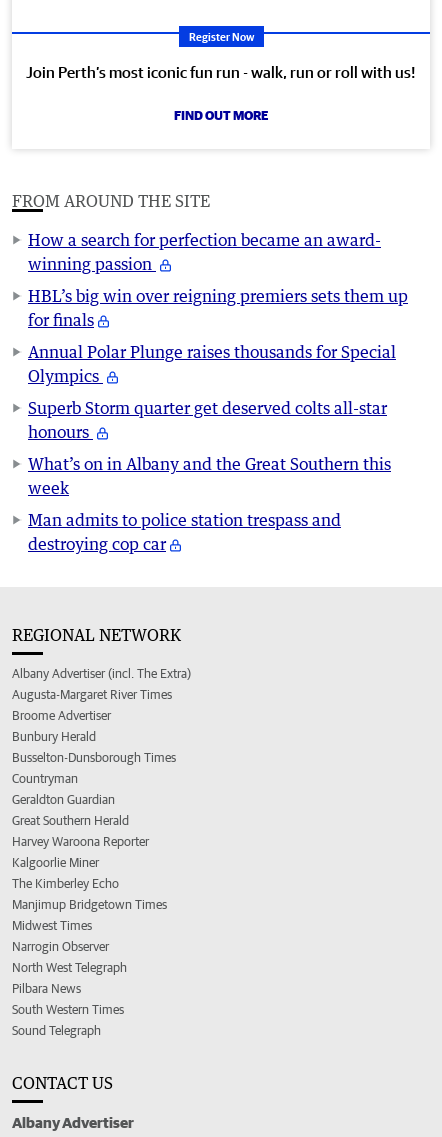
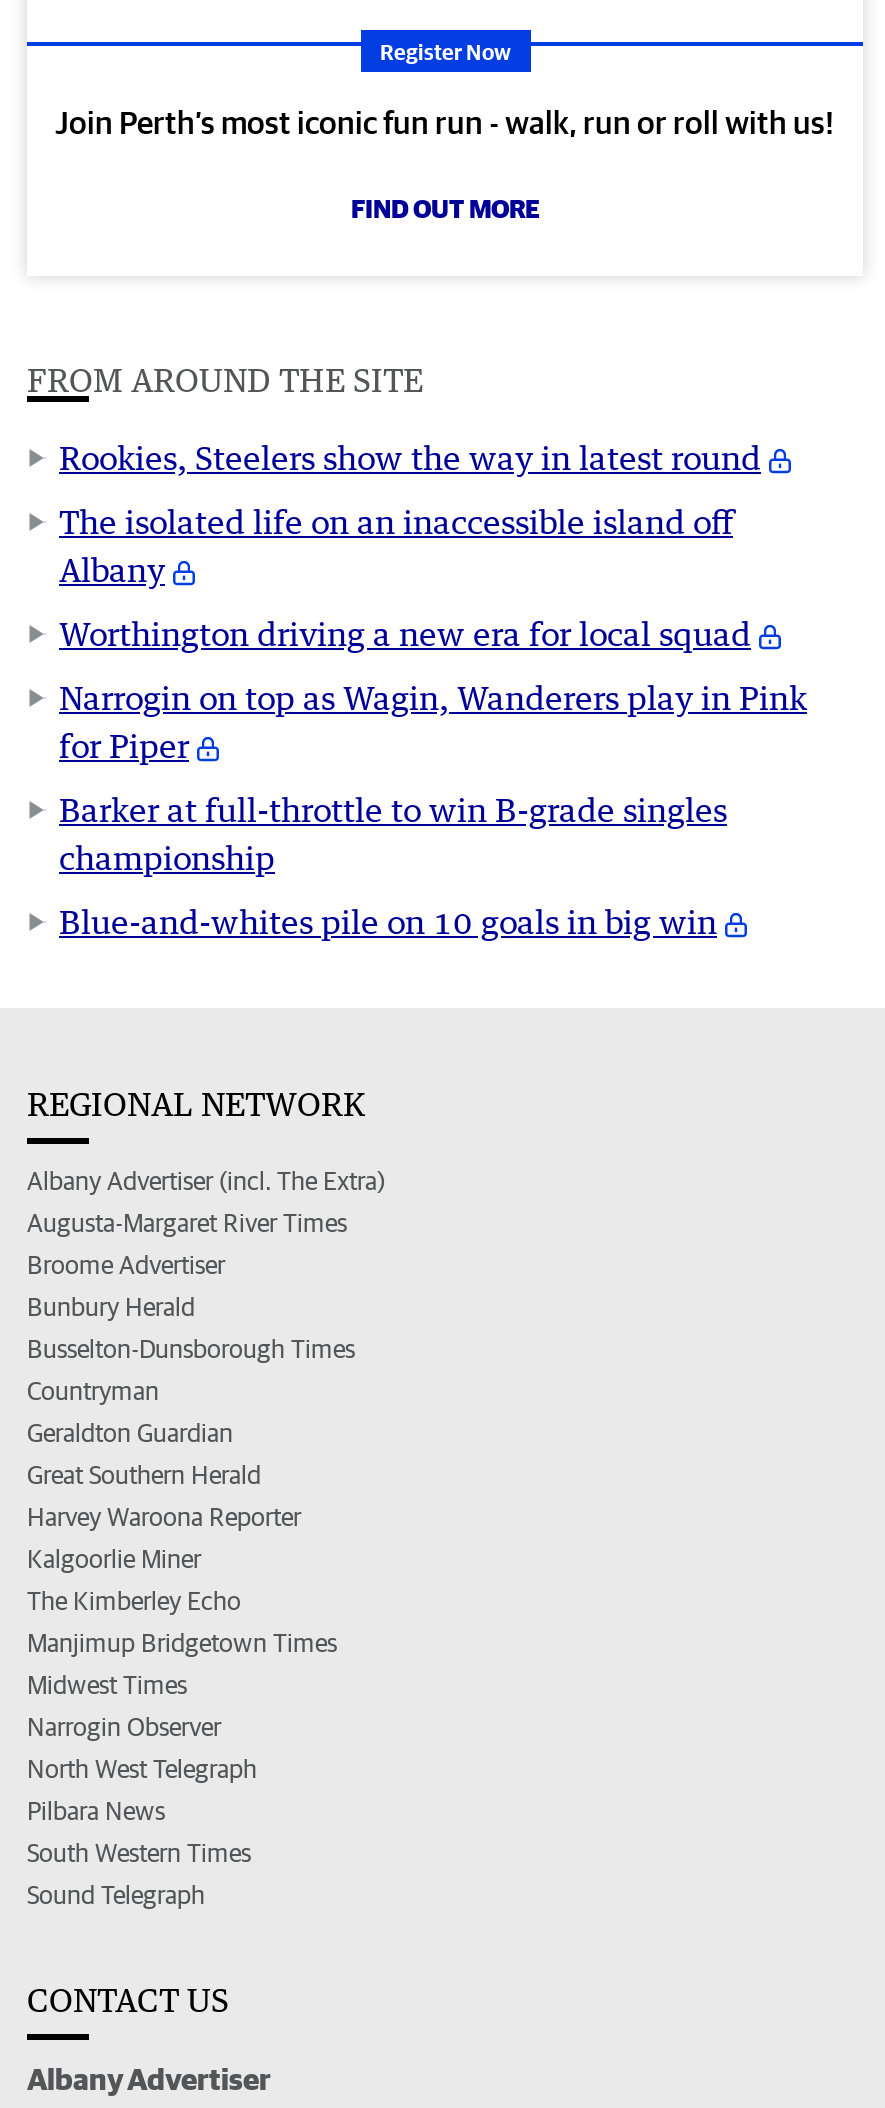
- How a search for perfection became an award-
- winning passion
+ Rookies, Steelers show the way in latest round

- HBL’s big win over reigning premiers sets them up
- for finals
+ The isolated life on an inaccessible island off
+ Albany

- Annual Polar Plunge raises thousands for Special
- Olympics
+ Worthington driving a new era for local squad

- Superb Storm quarter get deserved colts all-star
- honours
+ Narrogin on top as Wagin, Wanderers play in Pink
+ for Piper

- What’s on in Albany and the Great Southern this
- week
+ Barker at full-throttle to win B-grade singles
+ championship

- Man admits to police station trespass and
- destroying cop car
+ Blue-and-whites pile on 10 goals in big win
